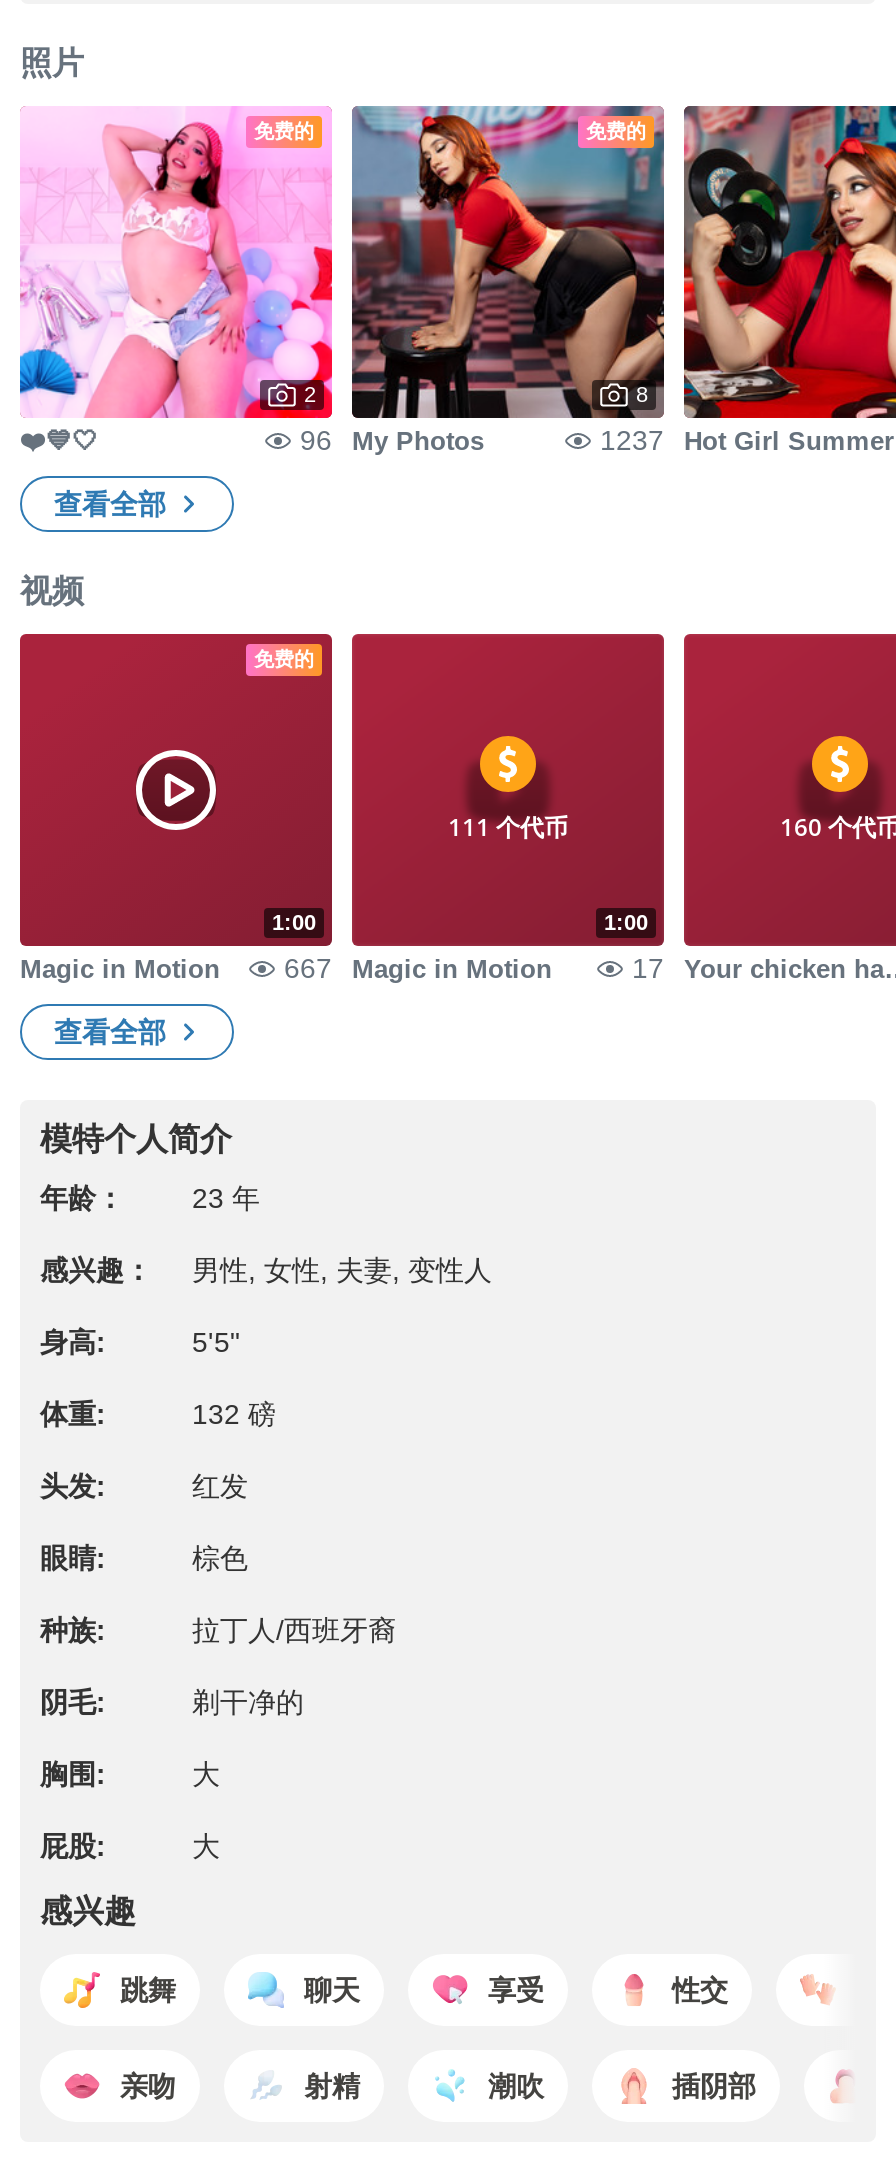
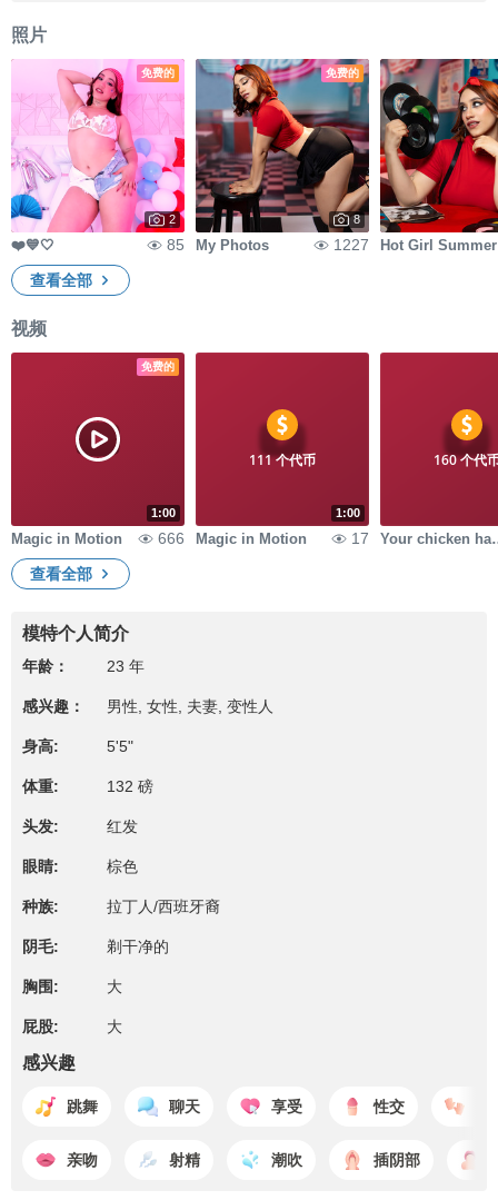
- 96 My Photos
+ 85 My Photos

- 1237
+ 1227

- 667 Magic in Motion
+ 666 Magic in Motion
